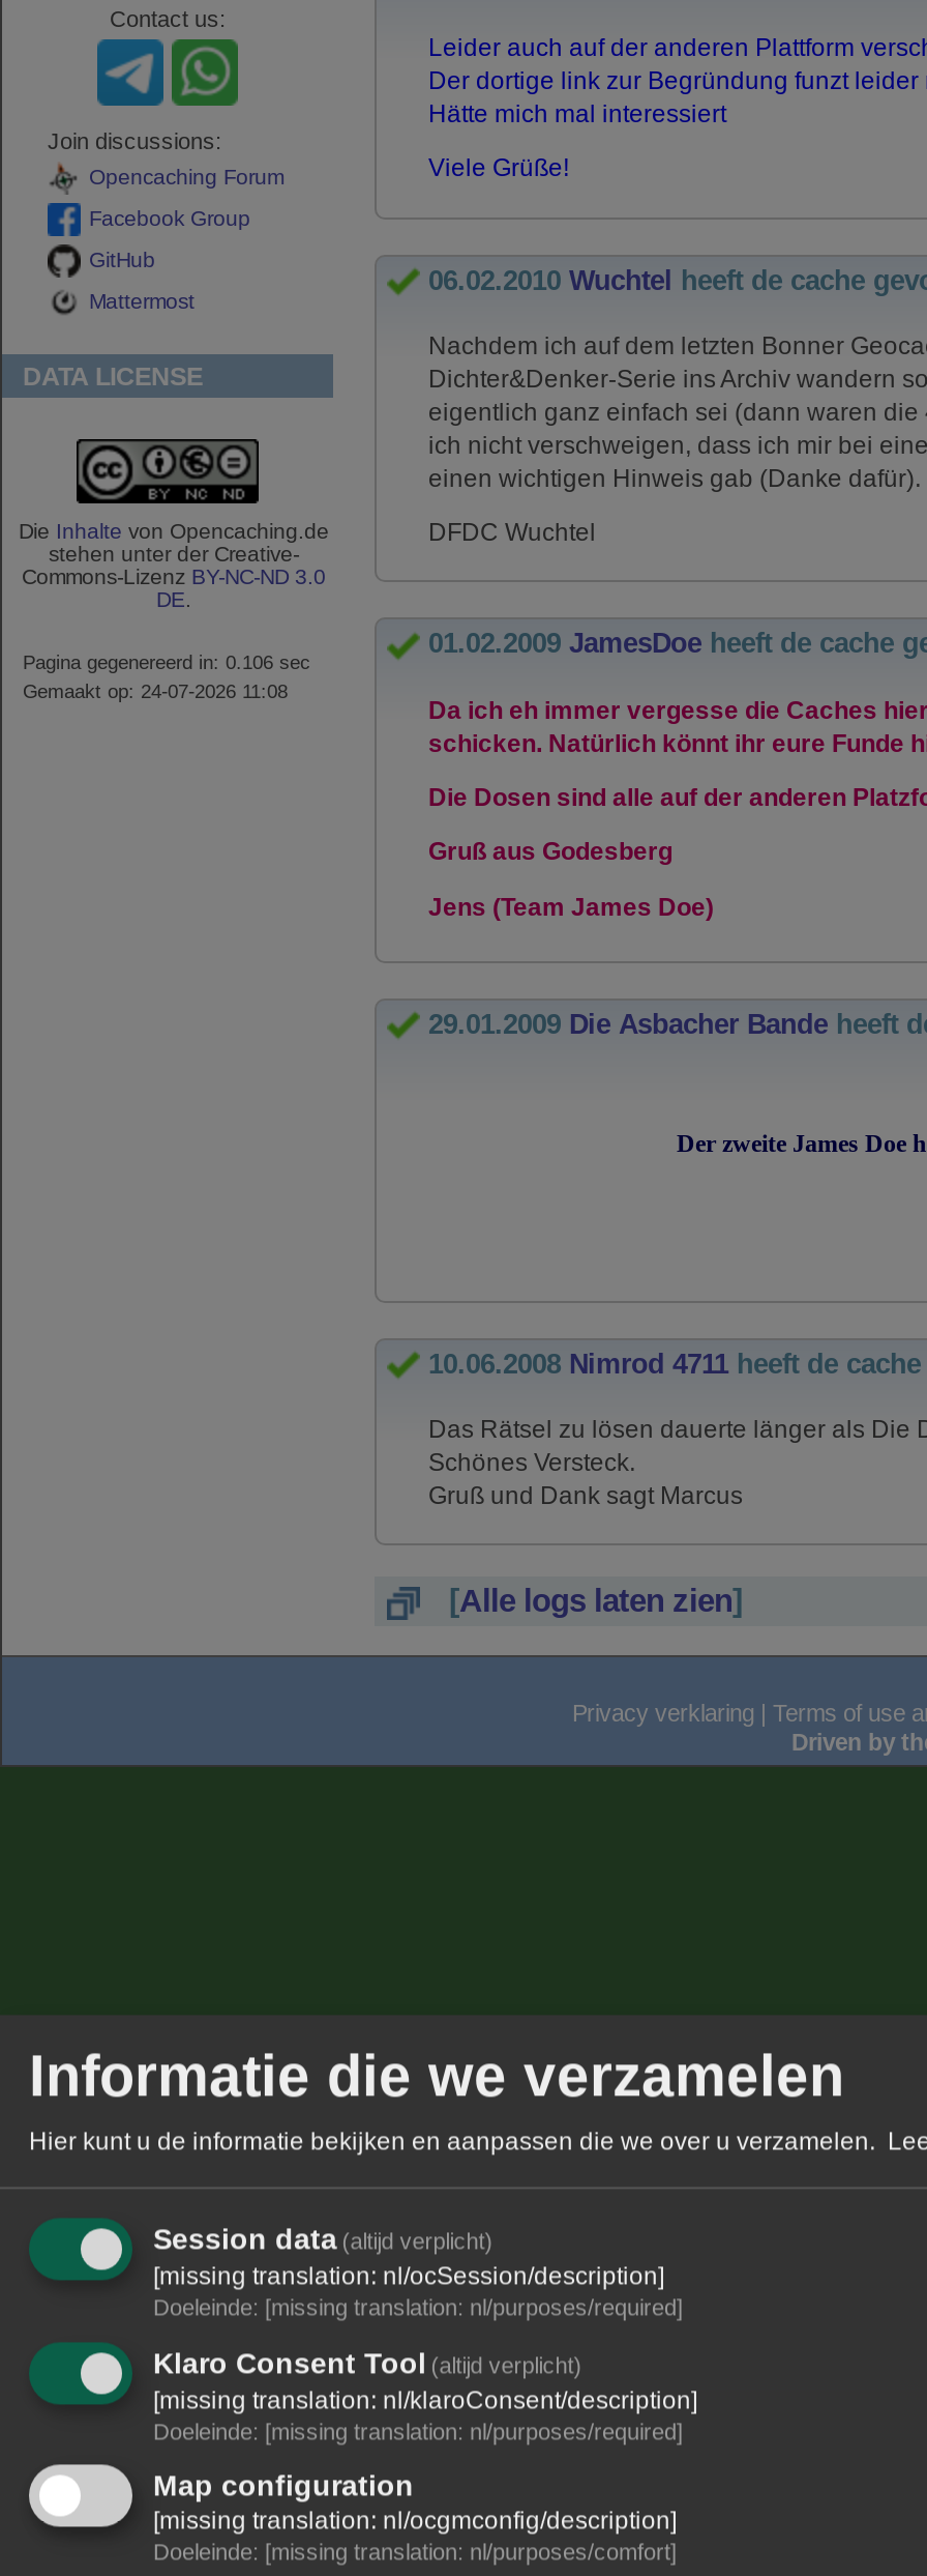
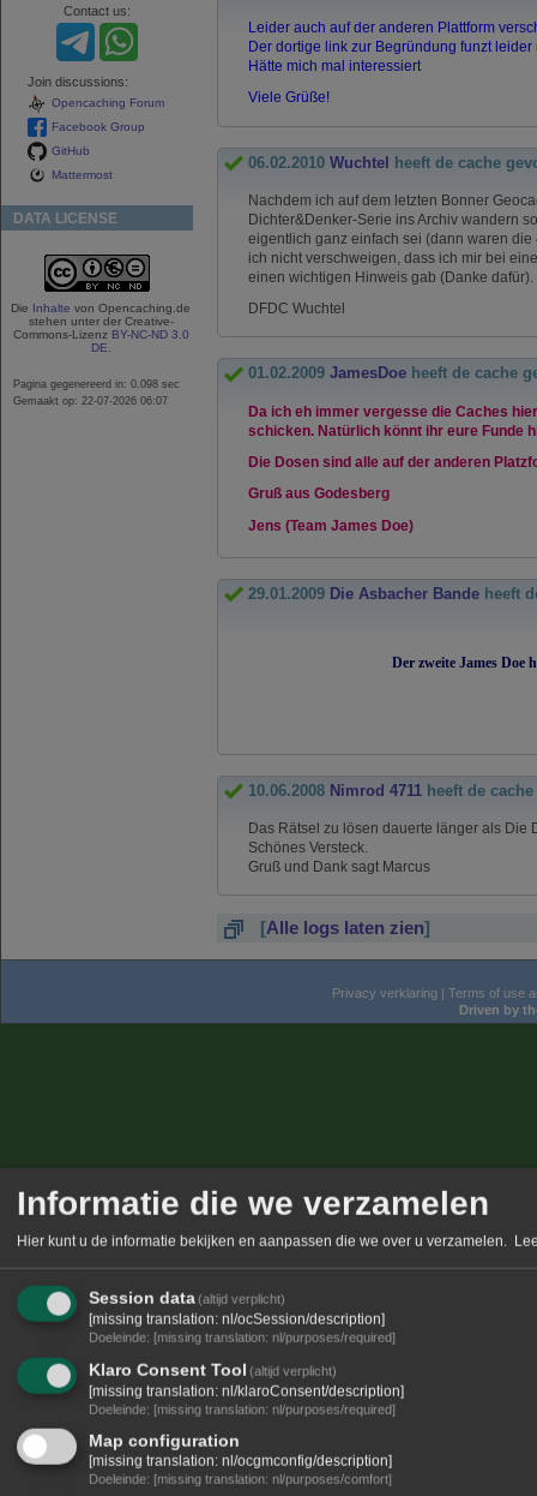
- Pagina gegenereerd in: 0.106 sec
+ Pagina gegenereerd in: 0.098 sec

- Gemaakt op: 24-07-2026 11:08
+ Gemaakt op: 22-07-2026 06:07
